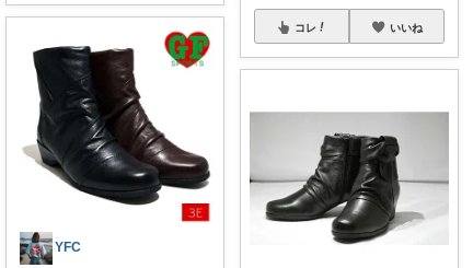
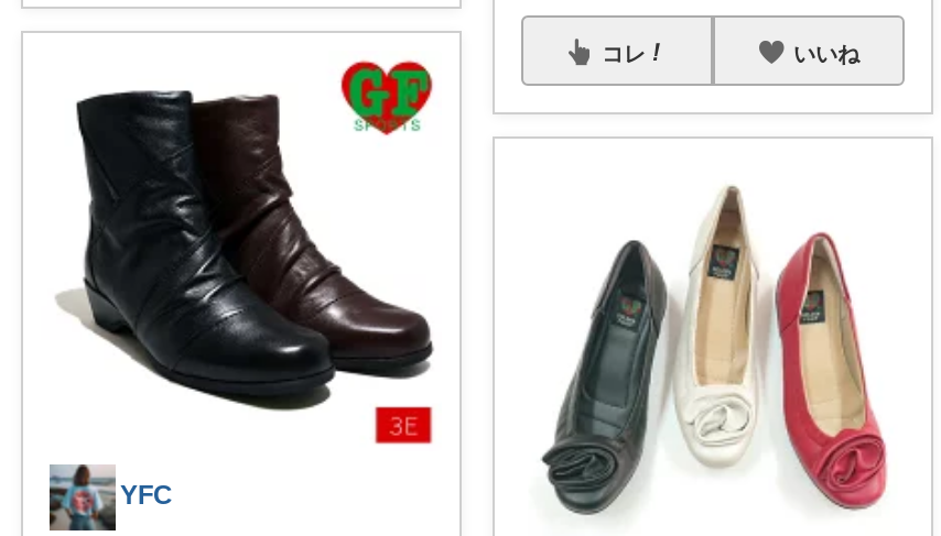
- [image]
+ [image]
